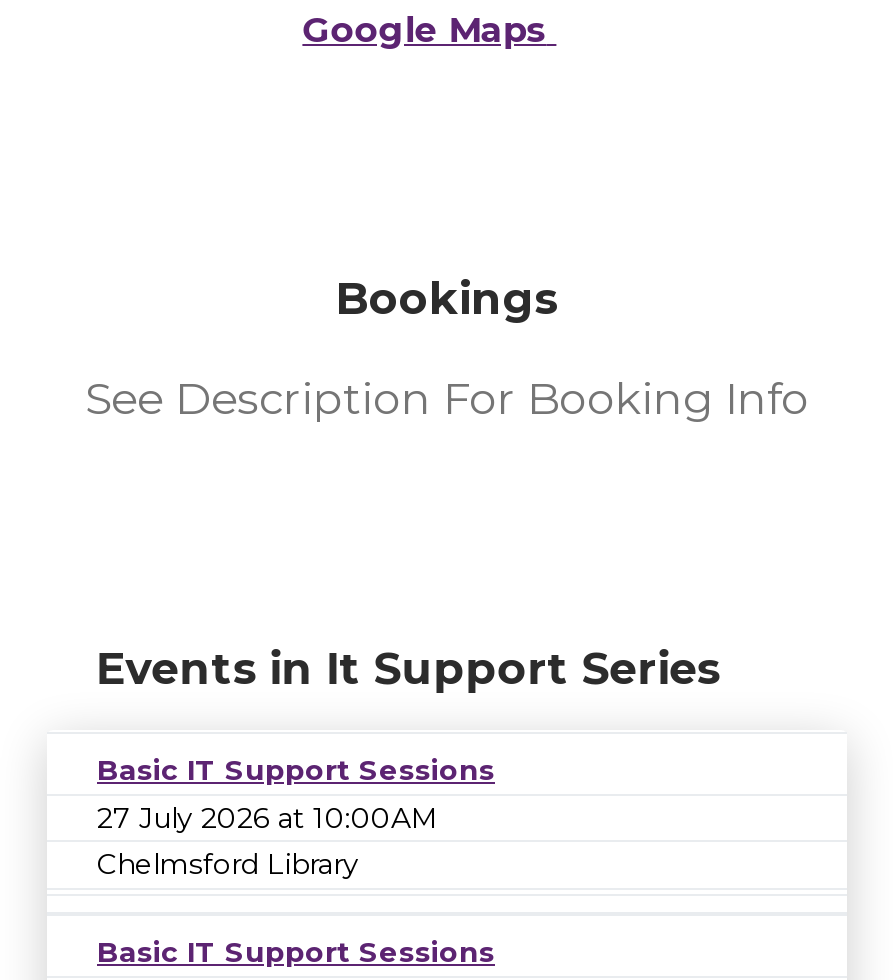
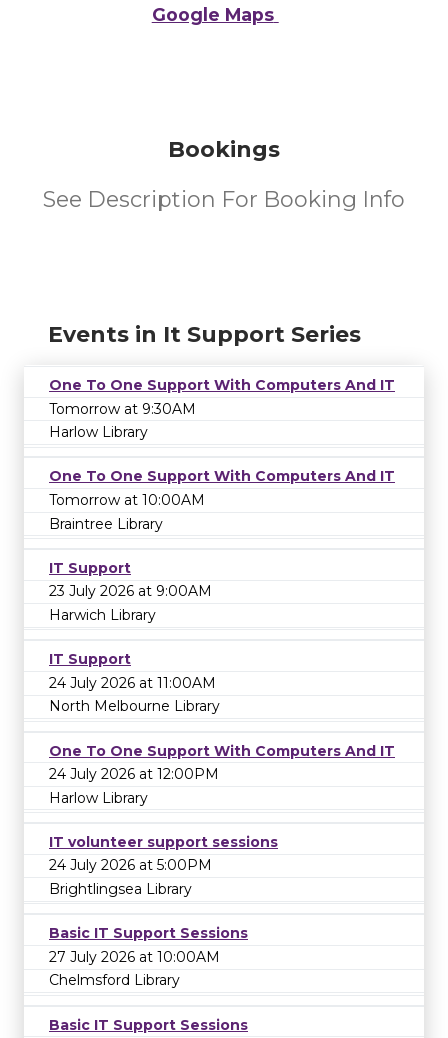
+ One To One Support With Computers And IT
+ Tomorrow at 9:30AM
+ Harlow Library
+ One To One Support With Computers And IT
+ Tomorrow at 10:00AM
+ Braintree Library
+ IT Support
+ 23 July 2026 at 9:00AM
+ Harwich Library
+ IT Support
+ 24 July 2026 at 11:00AM
+ North Melbourne Library
+ One To One Support With Computers And IT
+ 24 July 2026 at 12:00PM
+ Harlow Library
+ IT volunteer support sessions
+ 24 July 2026 at 5:00PM
+ Brightlingsea Library
